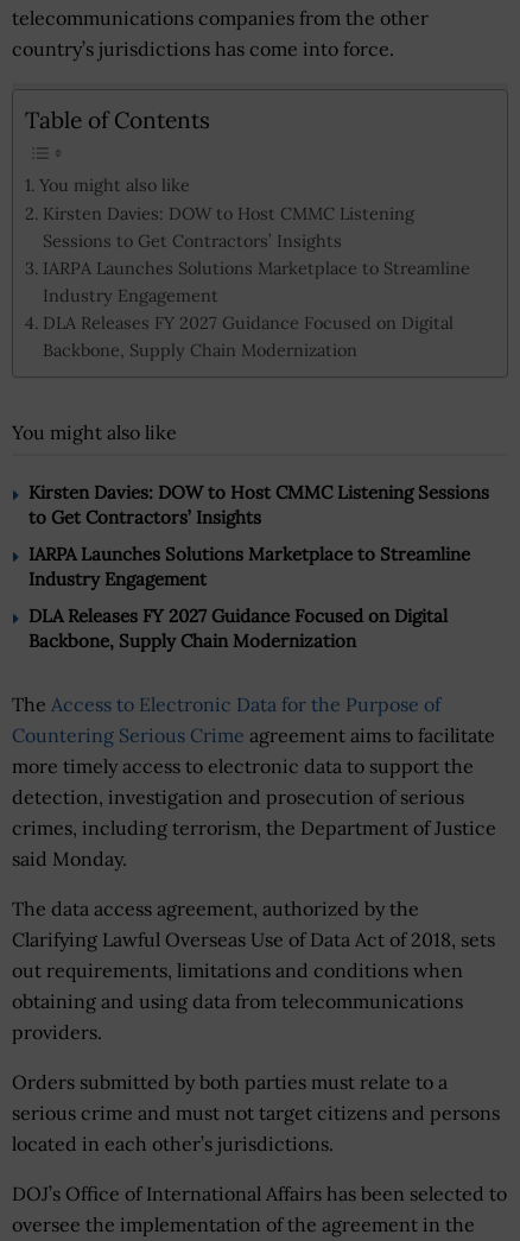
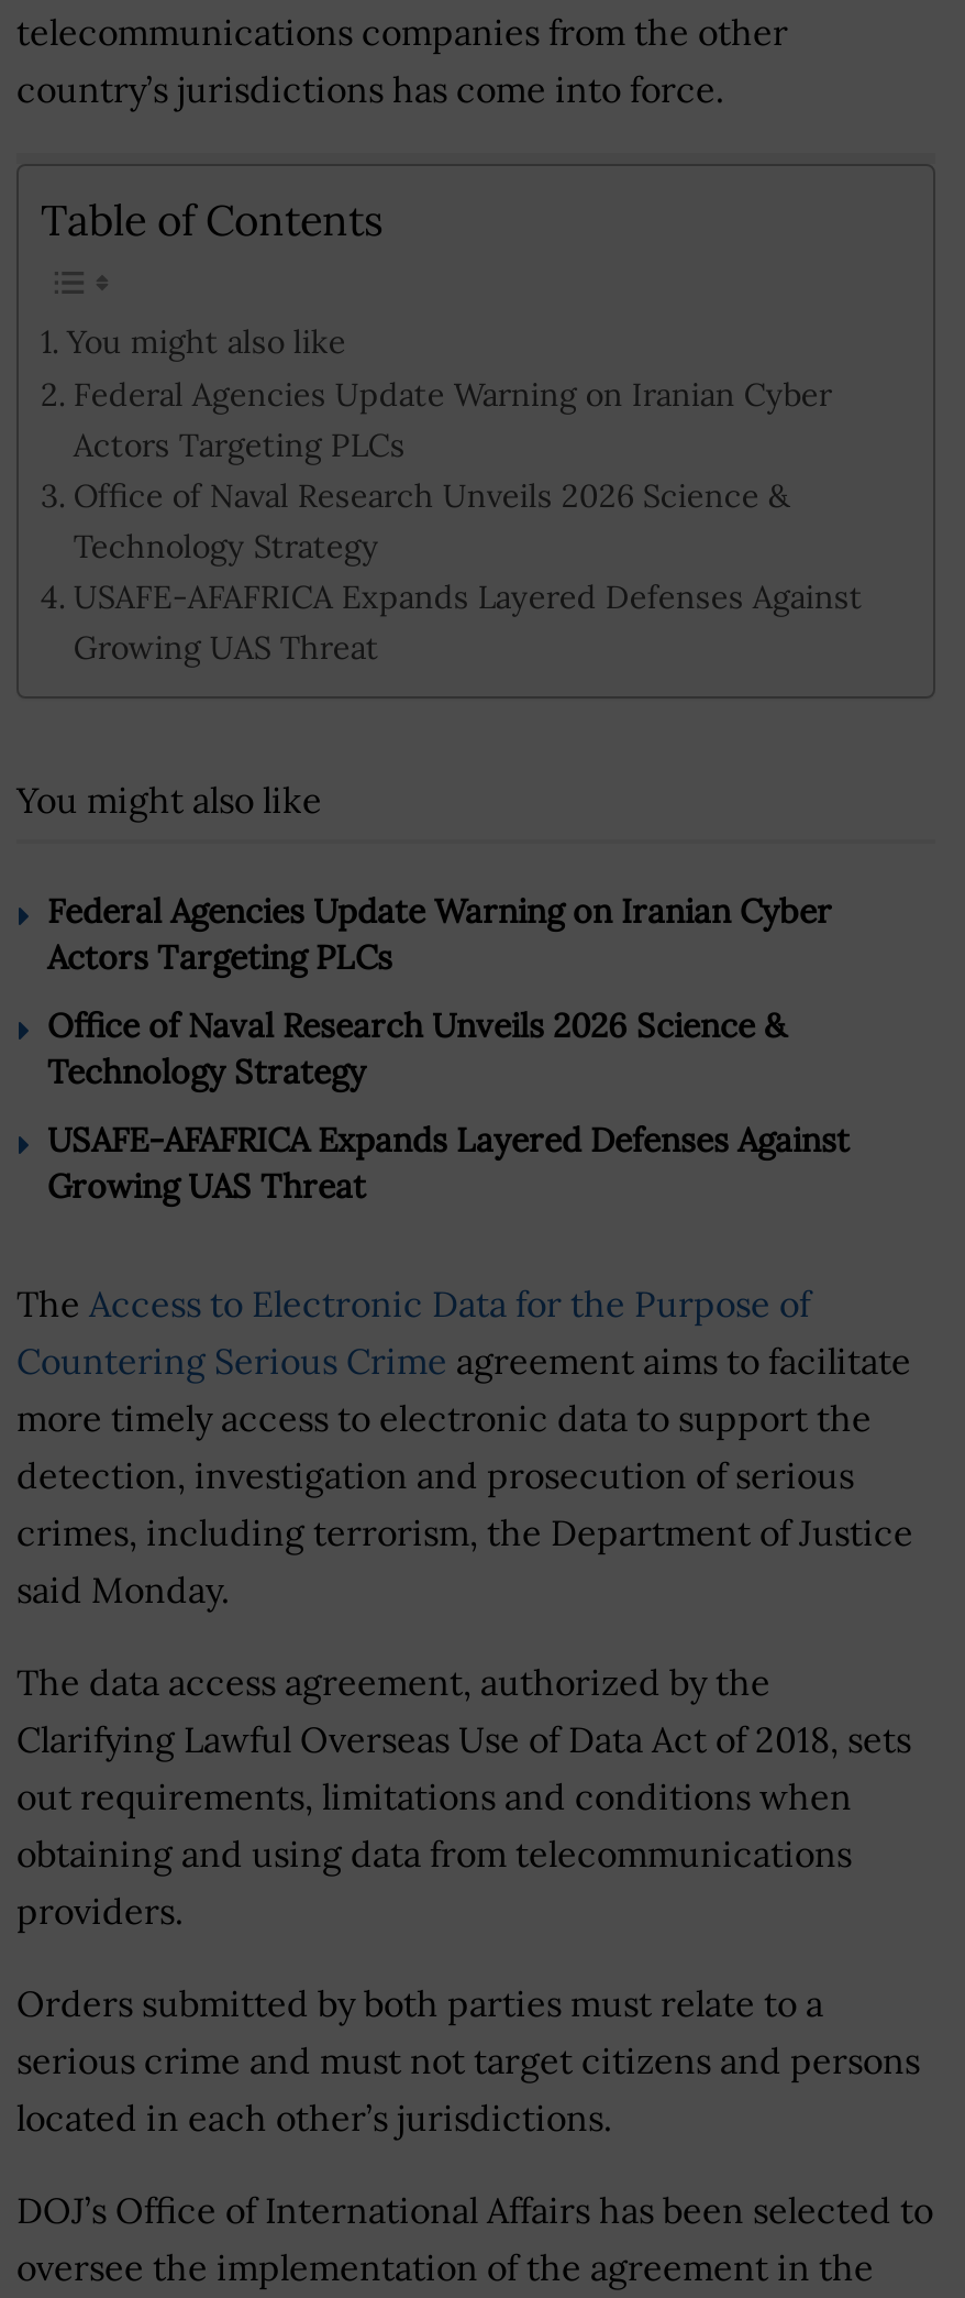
- Kirsten Davies: DOW to Host CMMC Listening
- Sessions to Get Contractors’ Insights
- IARPA Launches Solutions Marketplace to Streamline
- Industry Engagement
- DLA Releases FY 2027 Guidance Focused on Digital
- Backbone, Supply Chain Modernization
+ Federal Agencies Update Warning on Iranian Cyber
+ Actors Targeting PLCs
+ Office of Naval Research Unveils 2026 Science &
+ Technology Strategy
+ USAFE-AFAFRICA Expands Layered Defenses Against
+ Growing UAS Threat

- Kirsten Davies: DOW to Host CMMC Listening Sessions
- to Get Contractors’ Insights
+ Federal Agencies Update Warning on Iranian Cyber
+ Actors Targeting PLCs

- IARPA Launches Solutions Marketplace to Streamline
- Industry Engagement
+ Office of Naval Research Unveils 2026 Science &
+ Technology Strategy

- DLA Releases FY 2027 Guidance Focused on Digital
- Backbone, Supply Chain Modernization
+ USAFE-AFAFRICA Expands Layered Defenses Against
+ Growing UAS Threat
